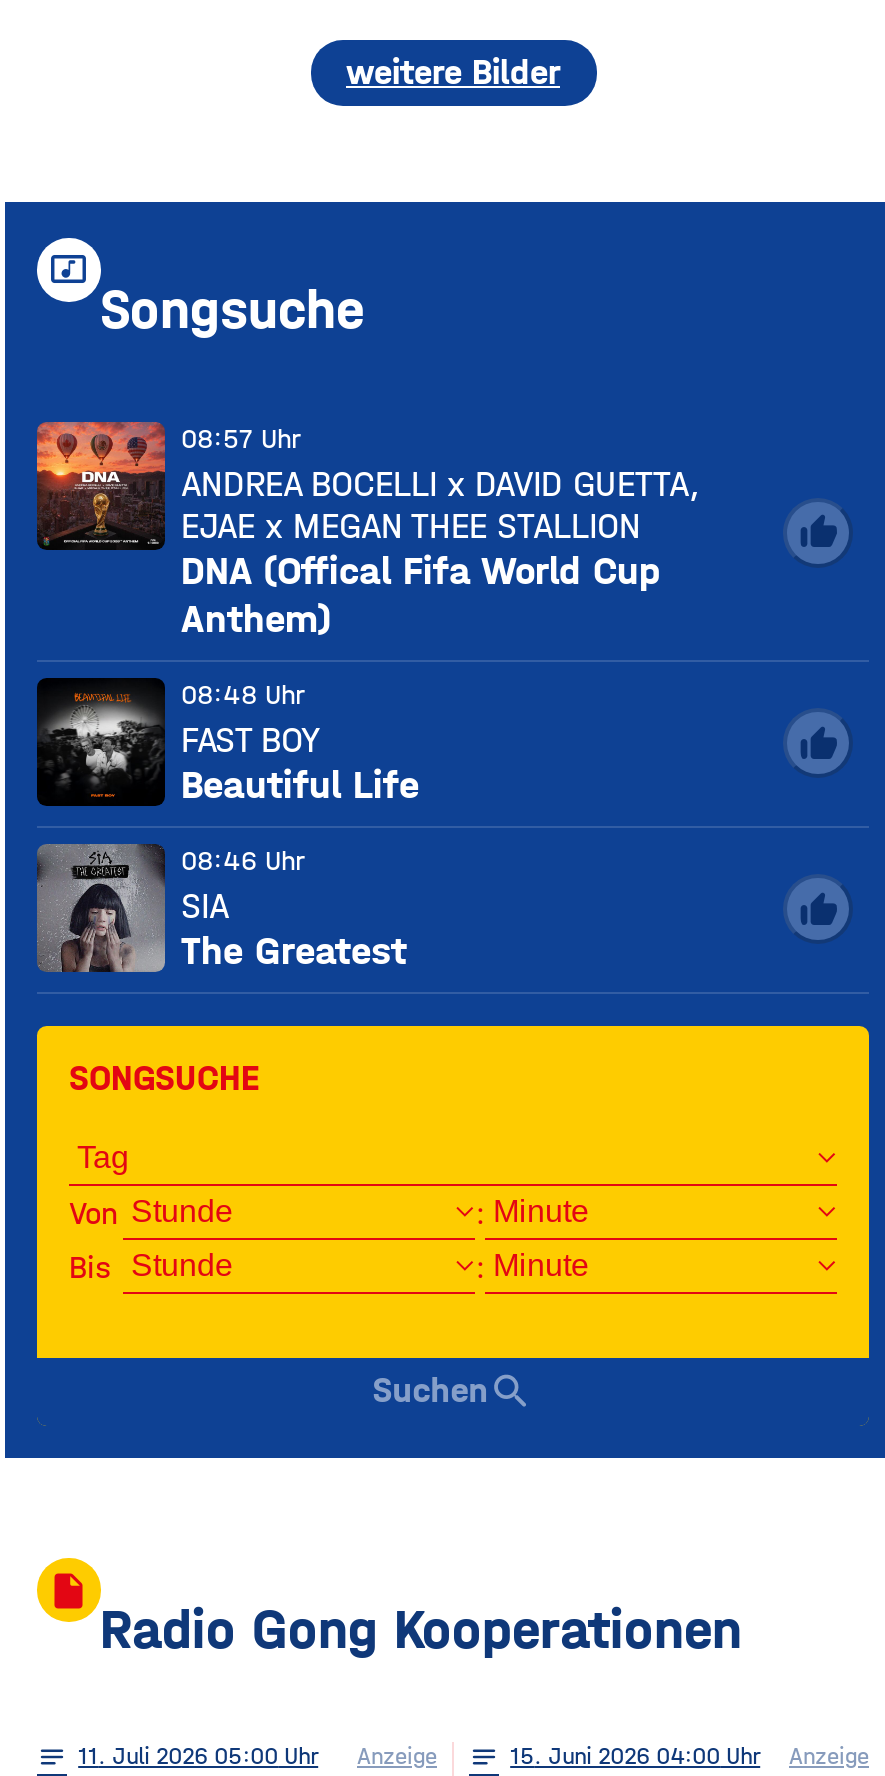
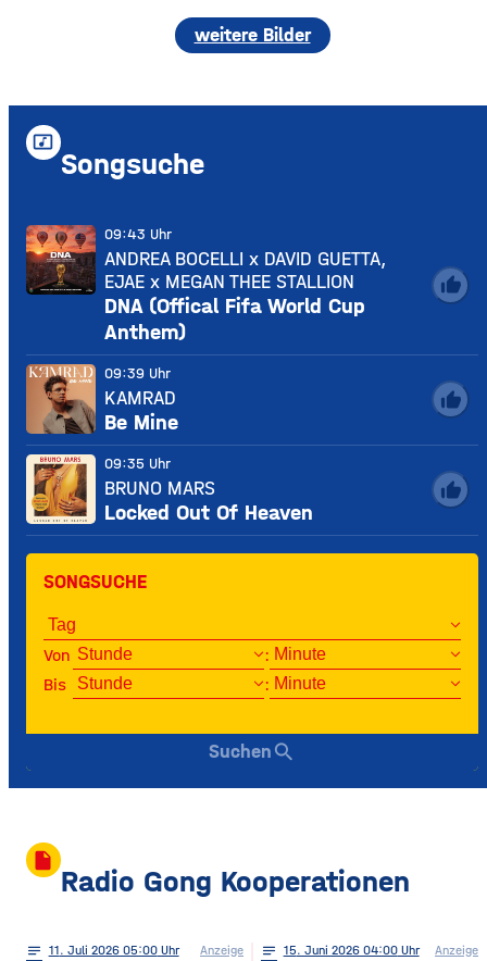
- 08:57 Uhr
+ 09:43 Uhr

- [image]
- 08:48 Uhr
- FAST BOY
- Beautiful Life
+ [image]
+ 09:39 Uhr
+ KAMRAD
+ Be Mine

- [image]
- 08:46 Uhr
- SIA
- The Greatest
+ [image]
+ 09:35 Uhr
+ BRUNO MARS
+ Locked Out Of Heaven
